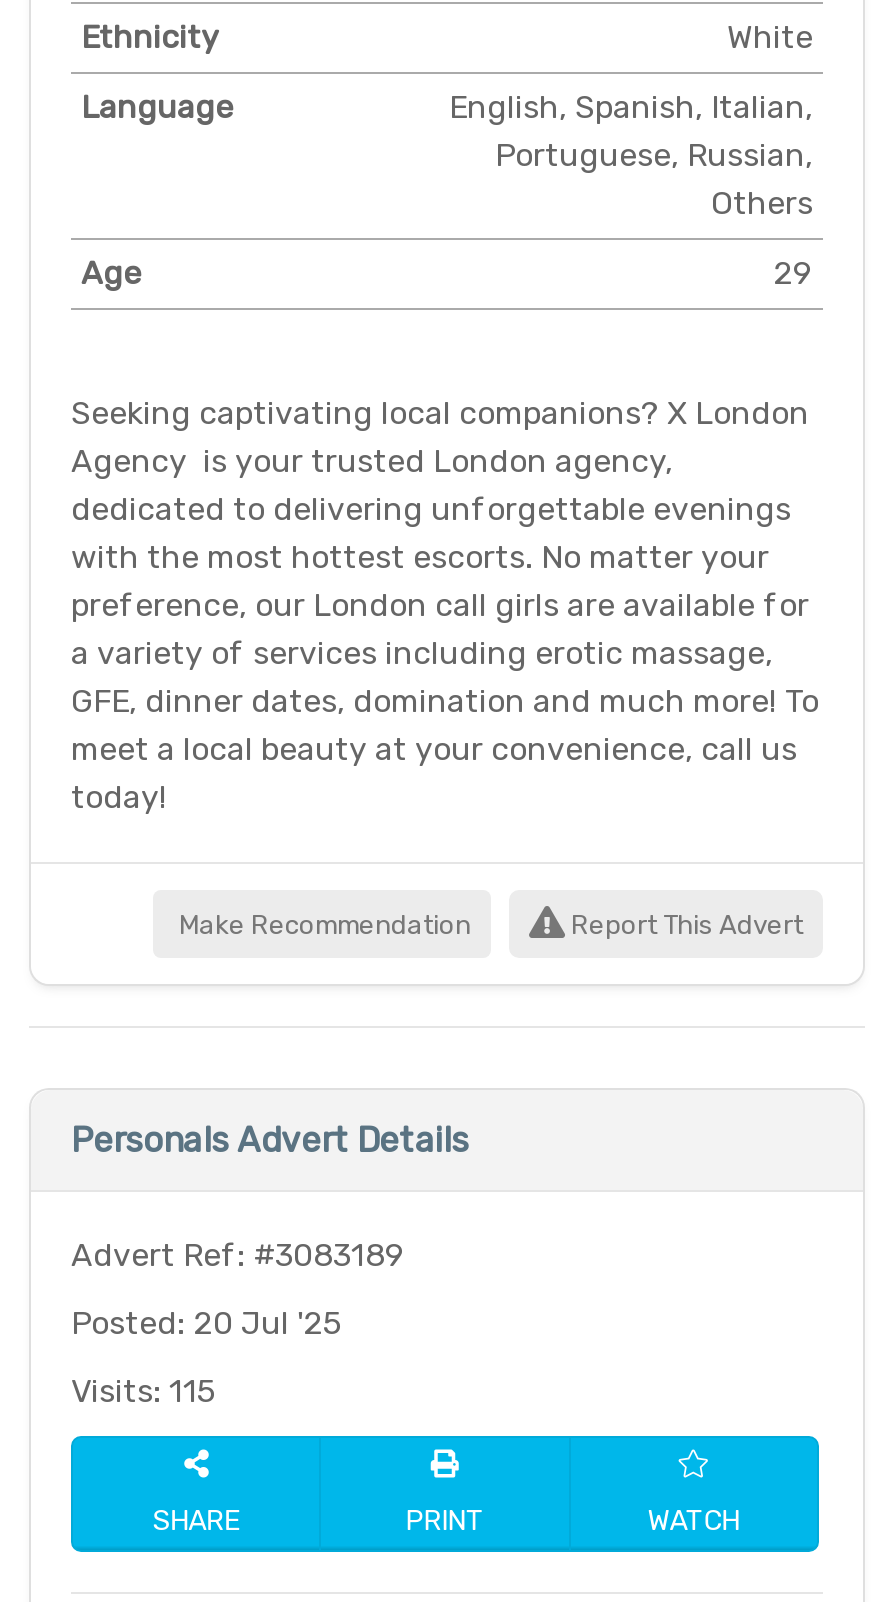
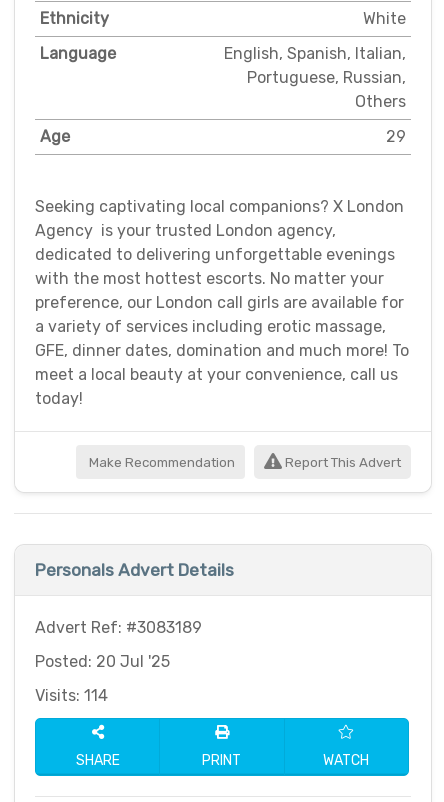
- Visits: 115
+ Visits: 114
